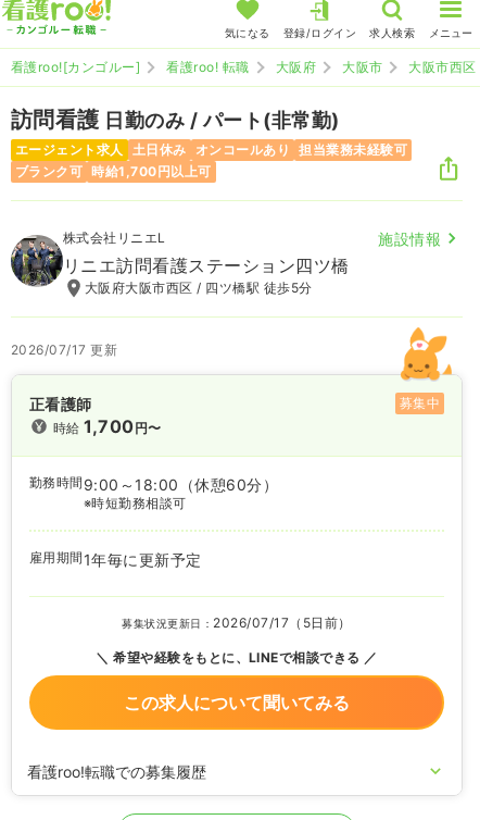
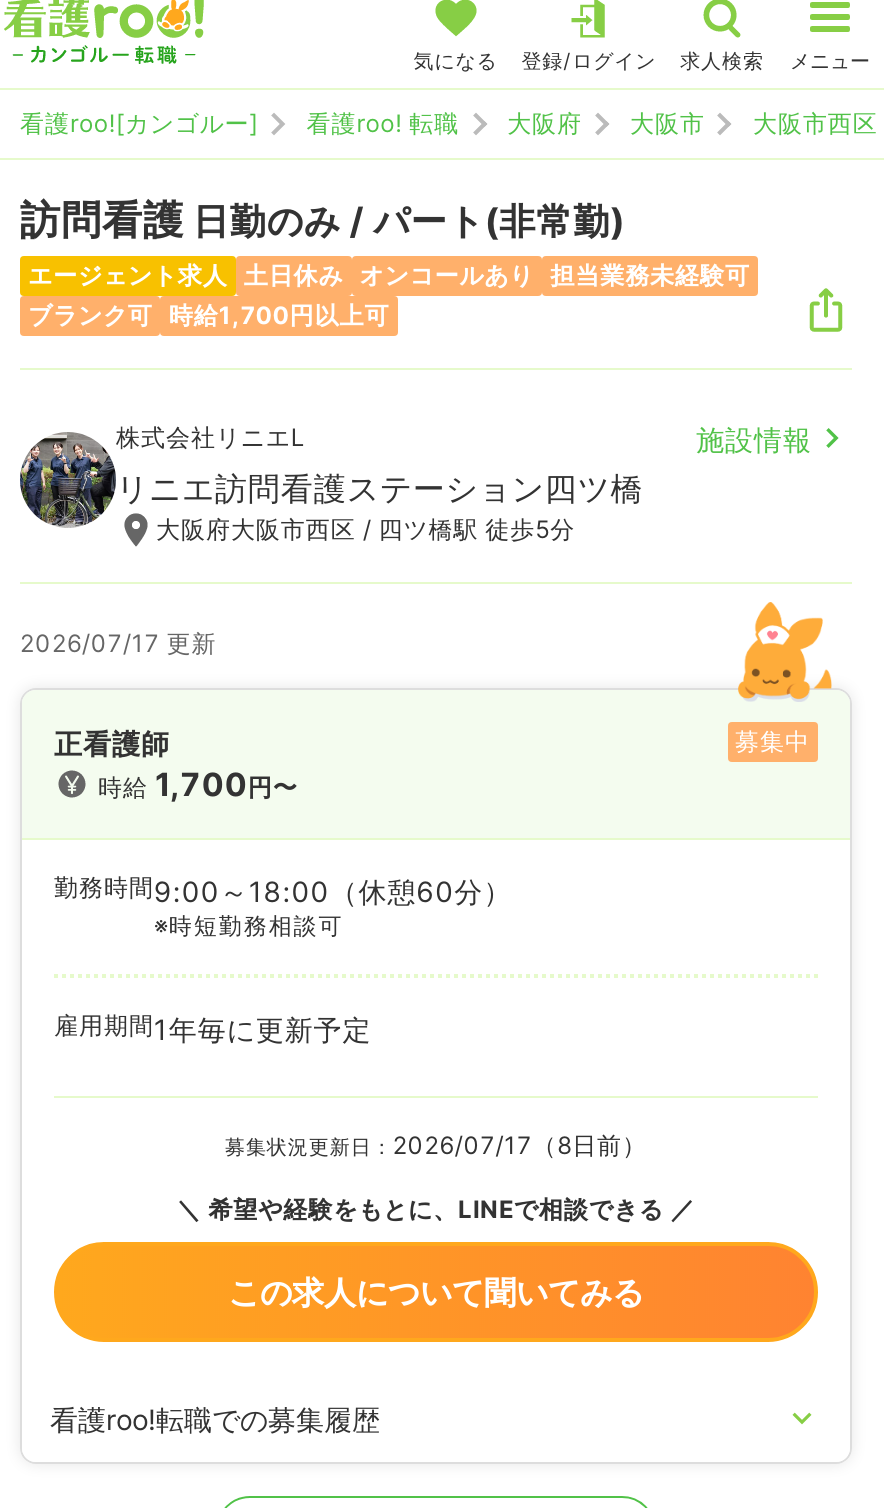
- 募集状況更新日：2026/07/17（5日前）
+ 募集状況更新日：2026/07/17（8日前）
